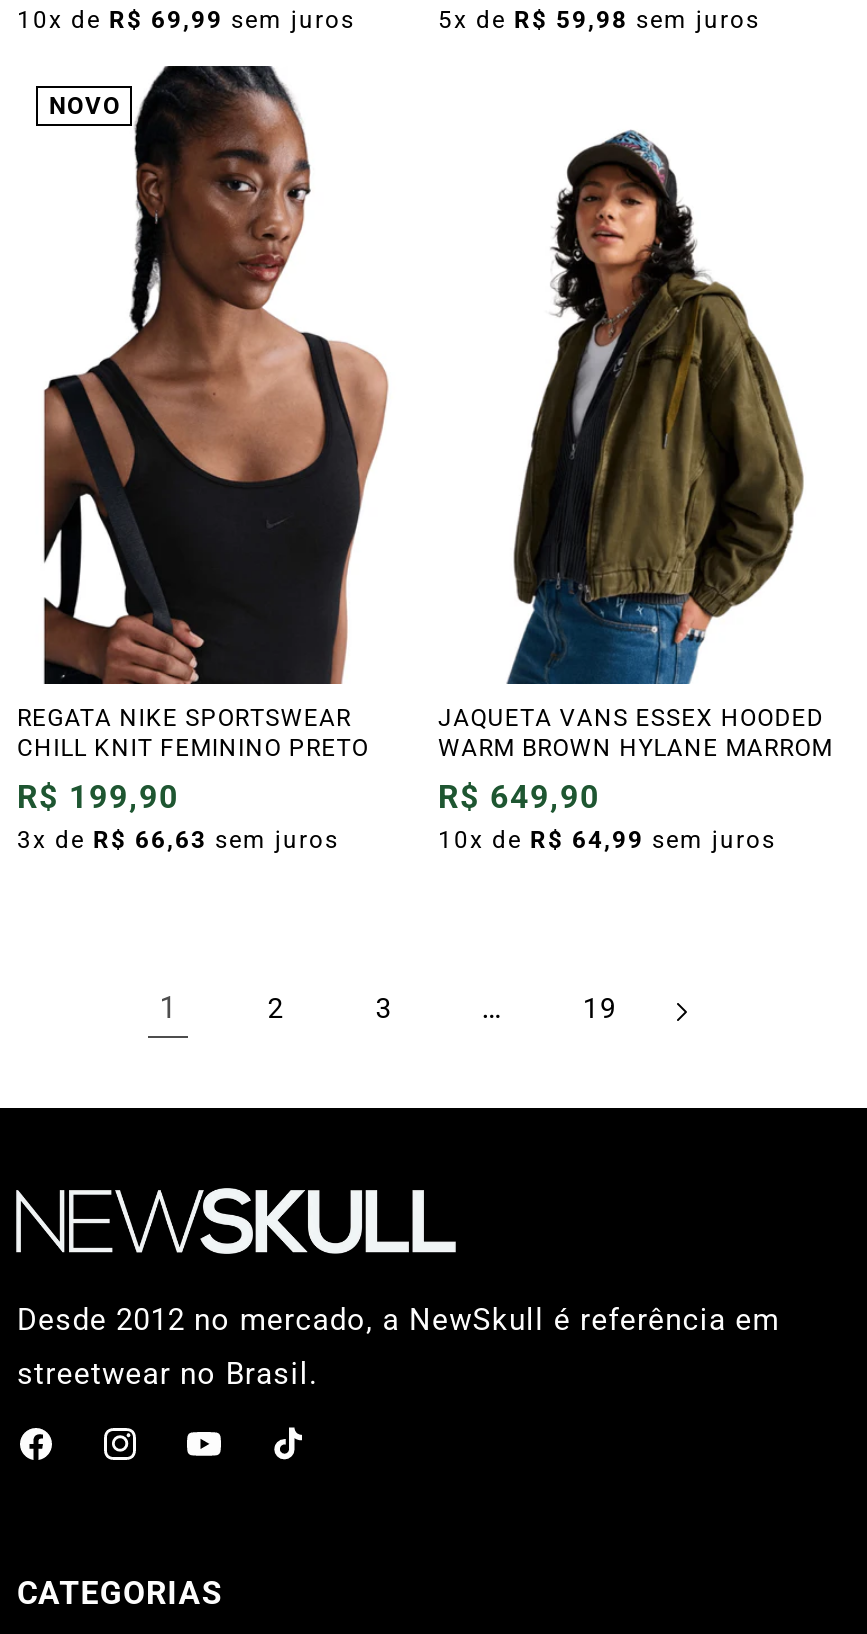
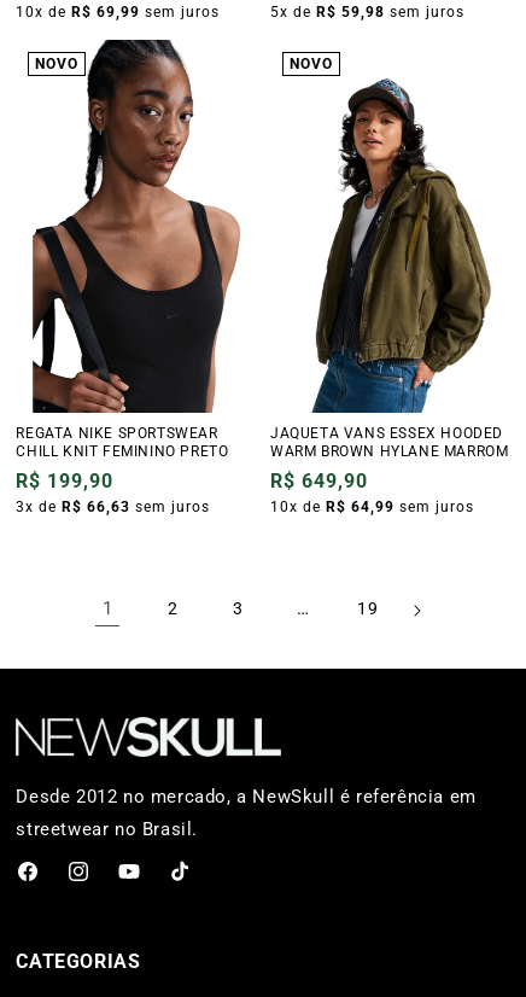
+ NOVO
